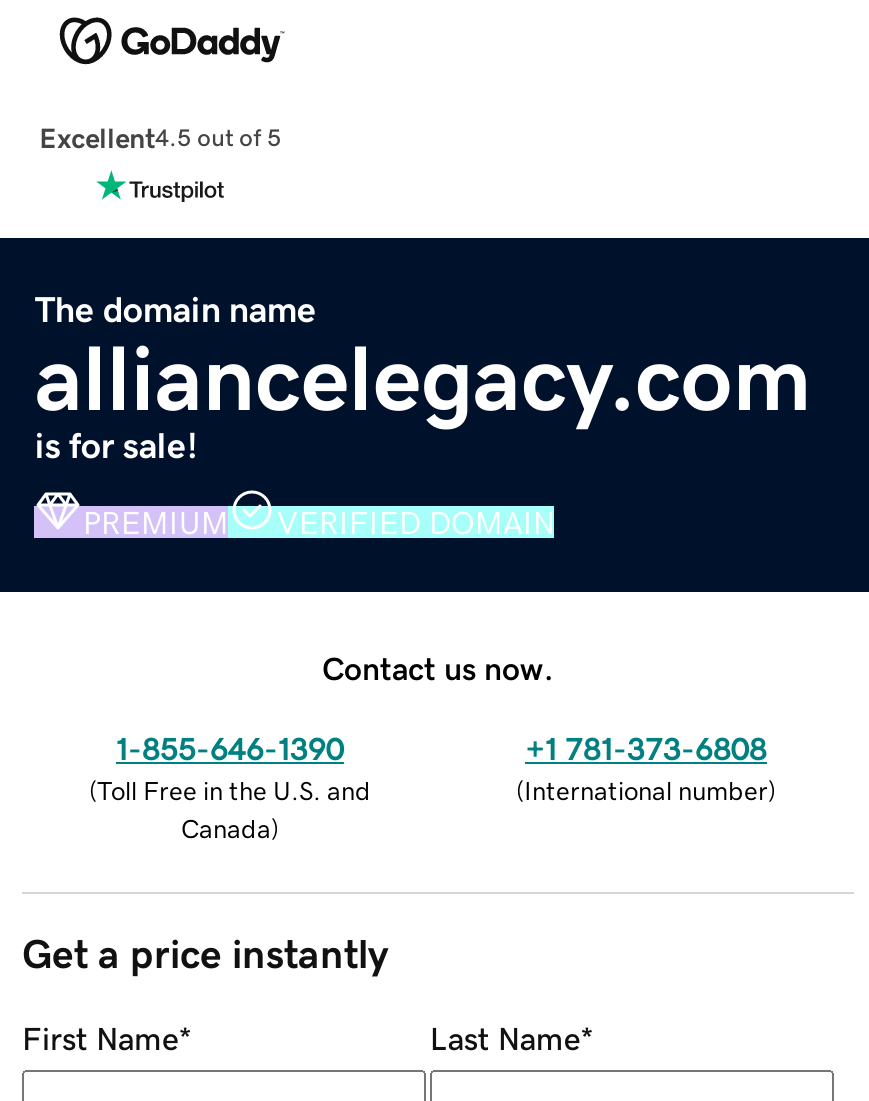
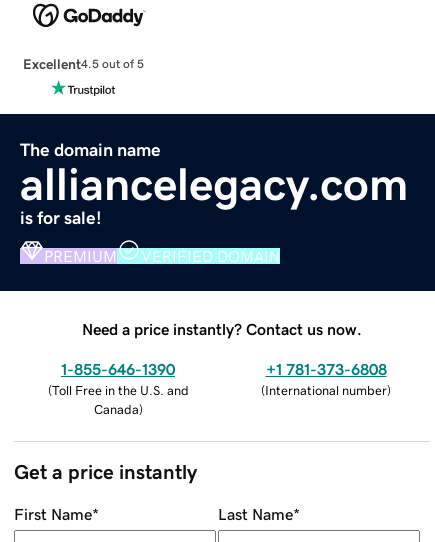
- Contact us now.
+ Need a price instantly? Contact us now.
